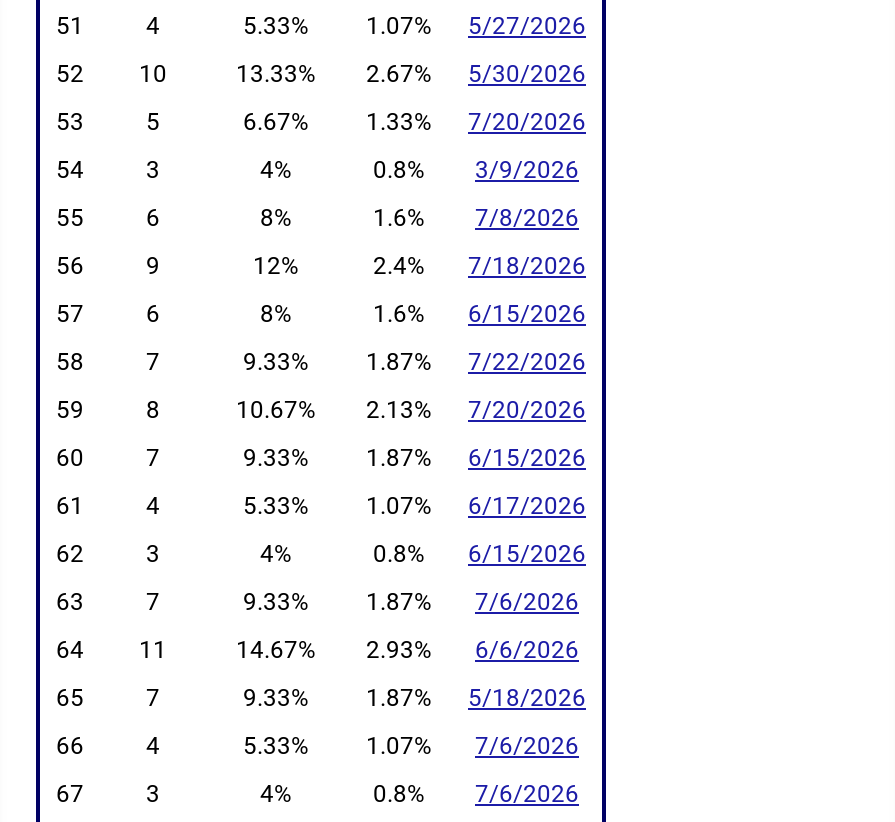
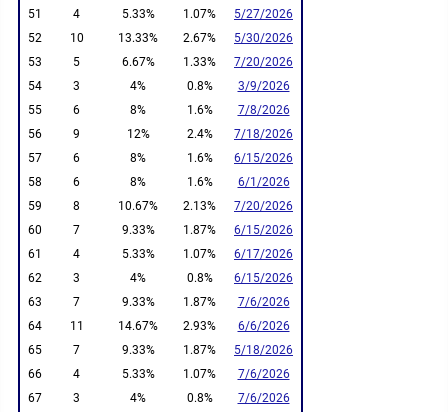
- 7
+ 6

- 9.33%
+ 8%

- 1.87%
+ 1.6%

- 7/22/2026
+ 6/1/2026
